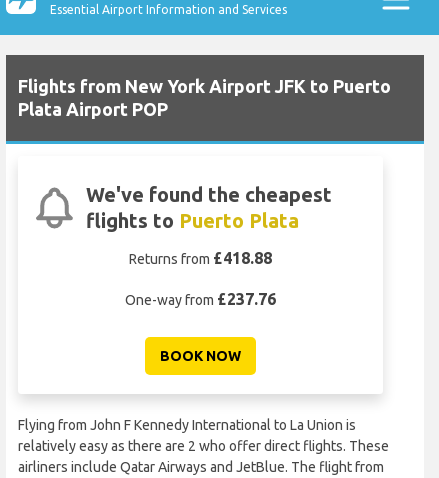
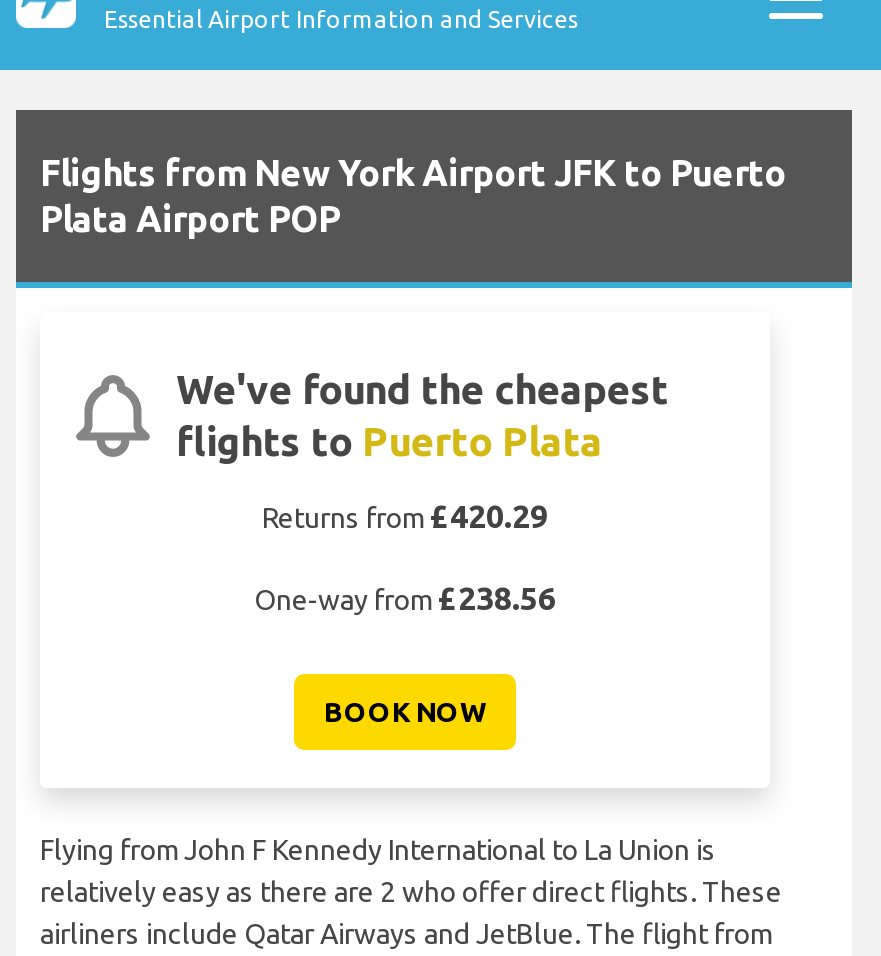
- Returns from £418.88
+ Returns from £420.29

- One-way from £237.76
+ One-way from £238.56
